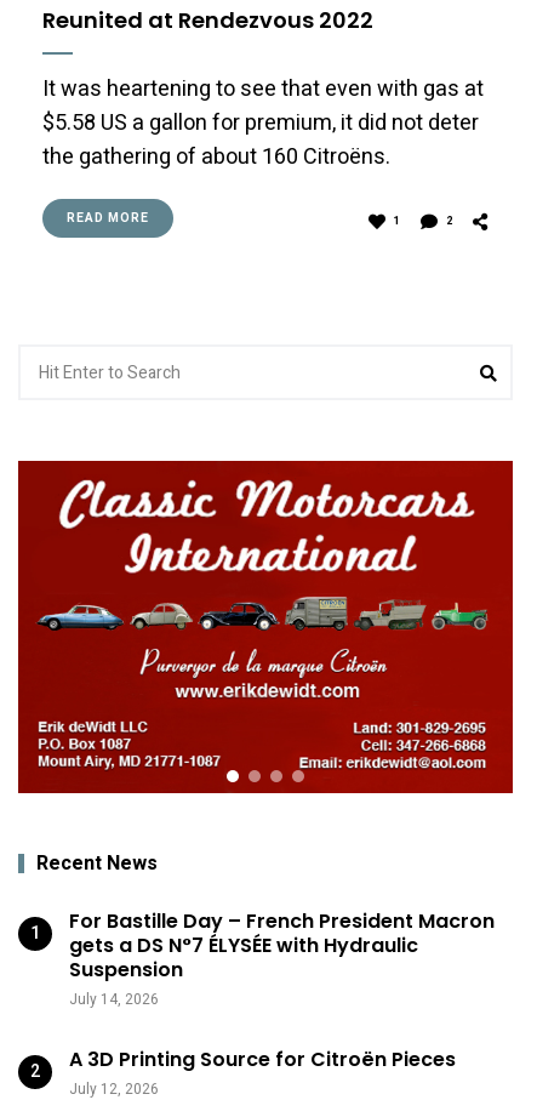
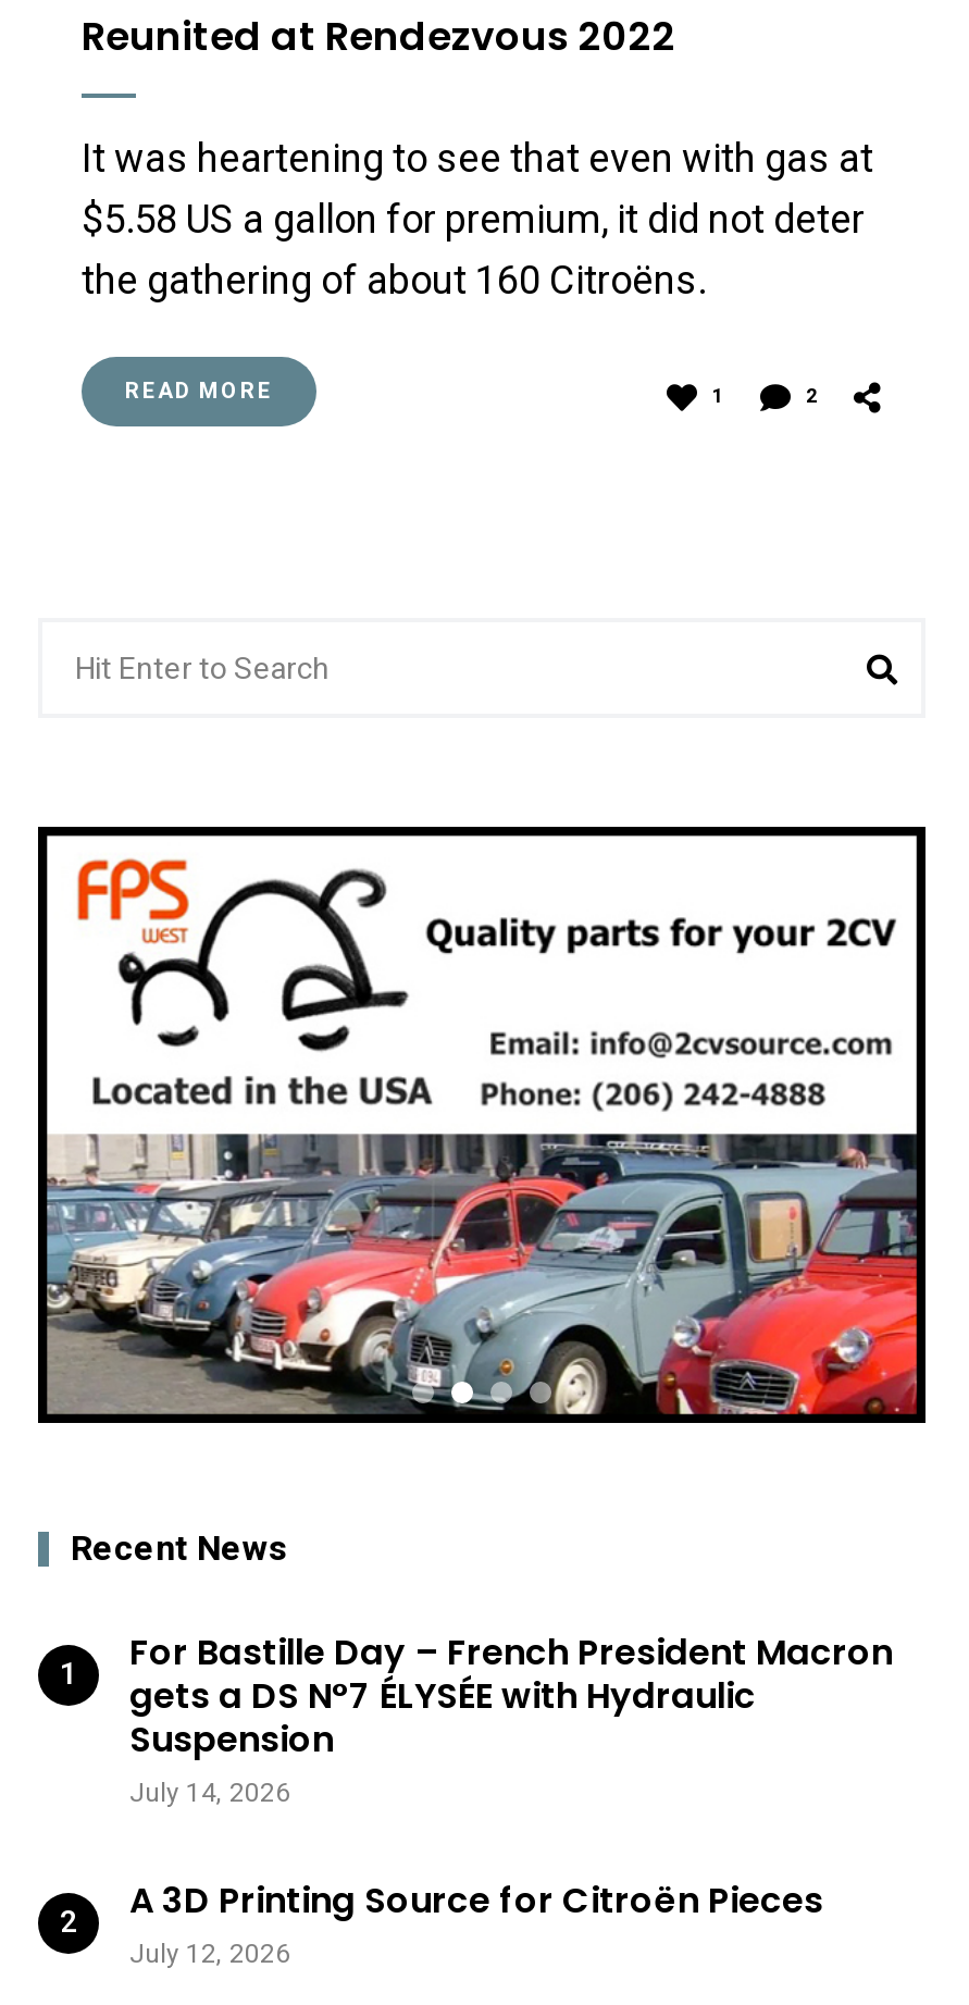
- [image]
+ [image]
